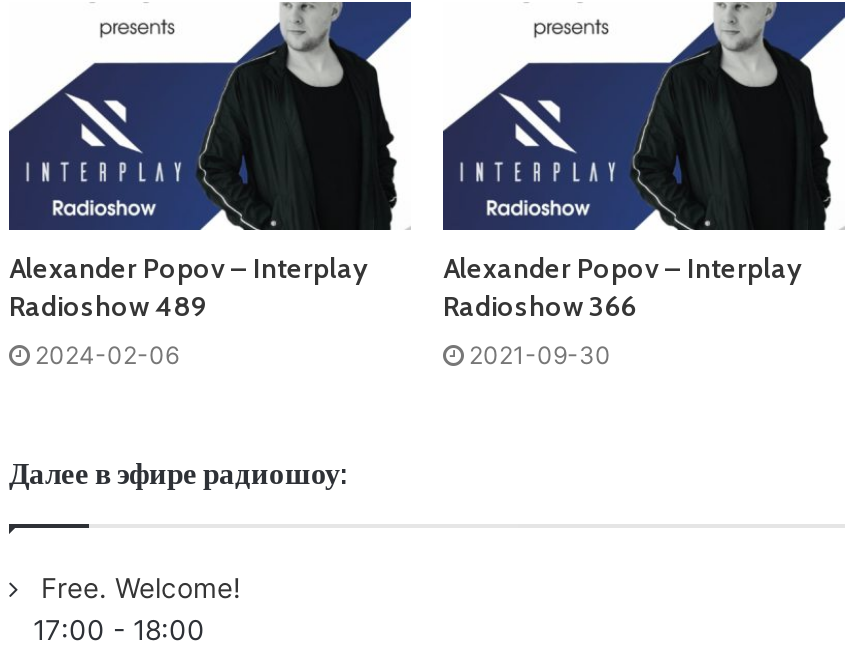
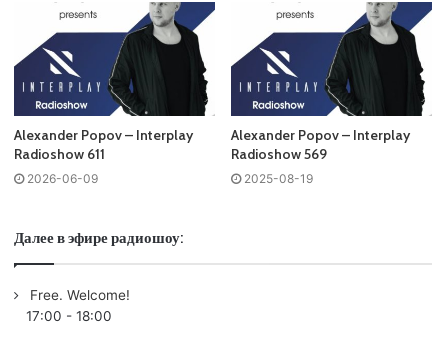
- Radioshow 489
+ Radioshow 611

- Radioshow 366
+ Radioshow 569

- 2024-02-06
+ 2026-06-09

- 2021-09-30
+ 2025-08-19
